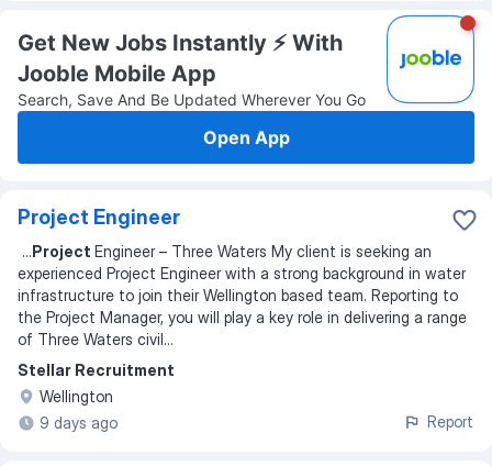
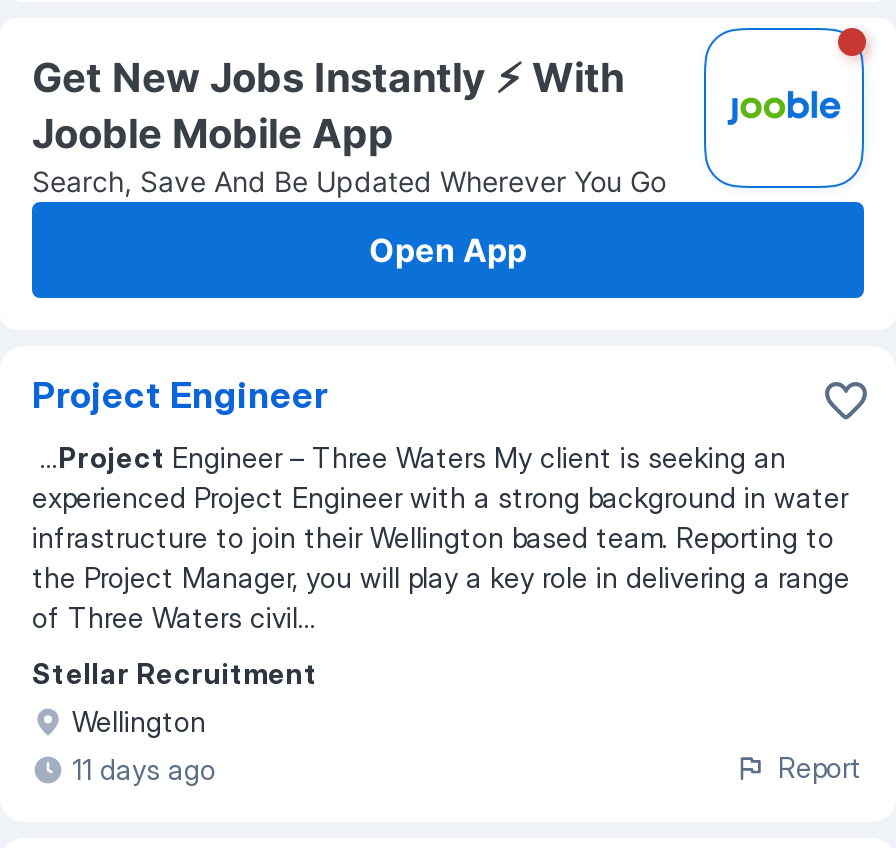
- 9 days ago
+ 11 days ago
